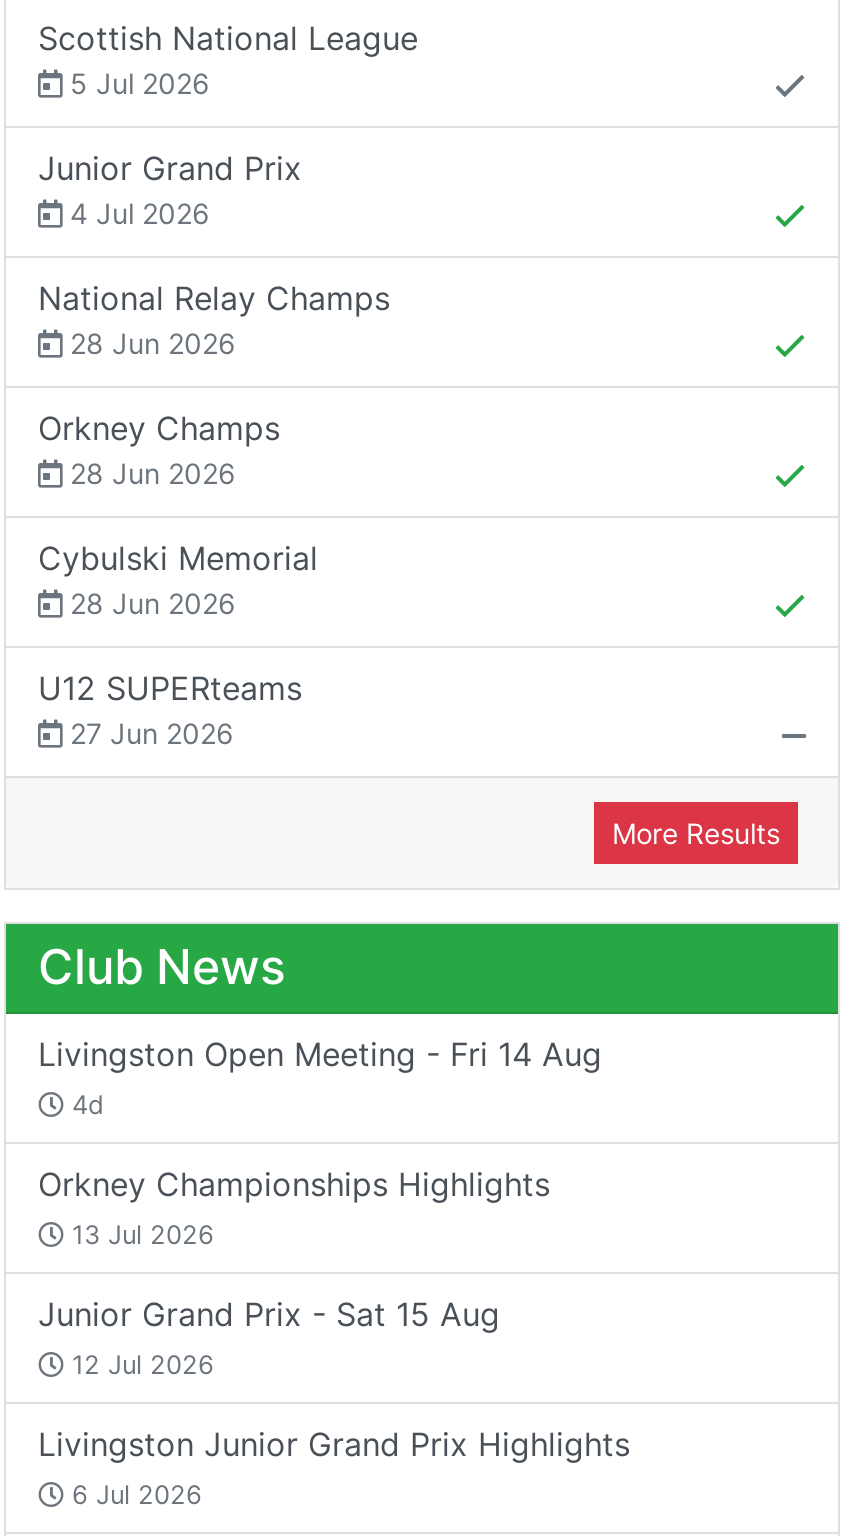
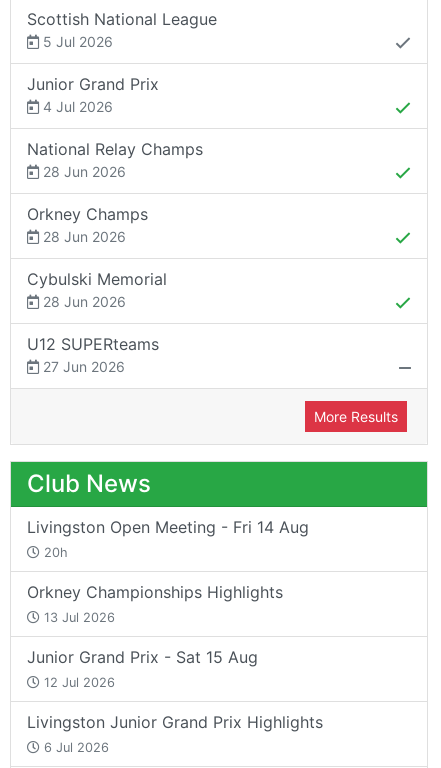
- 4d
+ 20h
